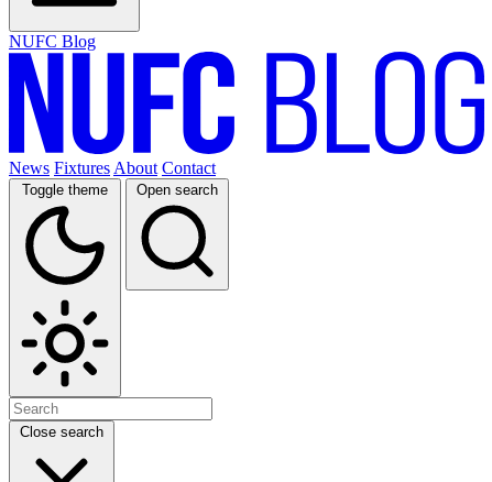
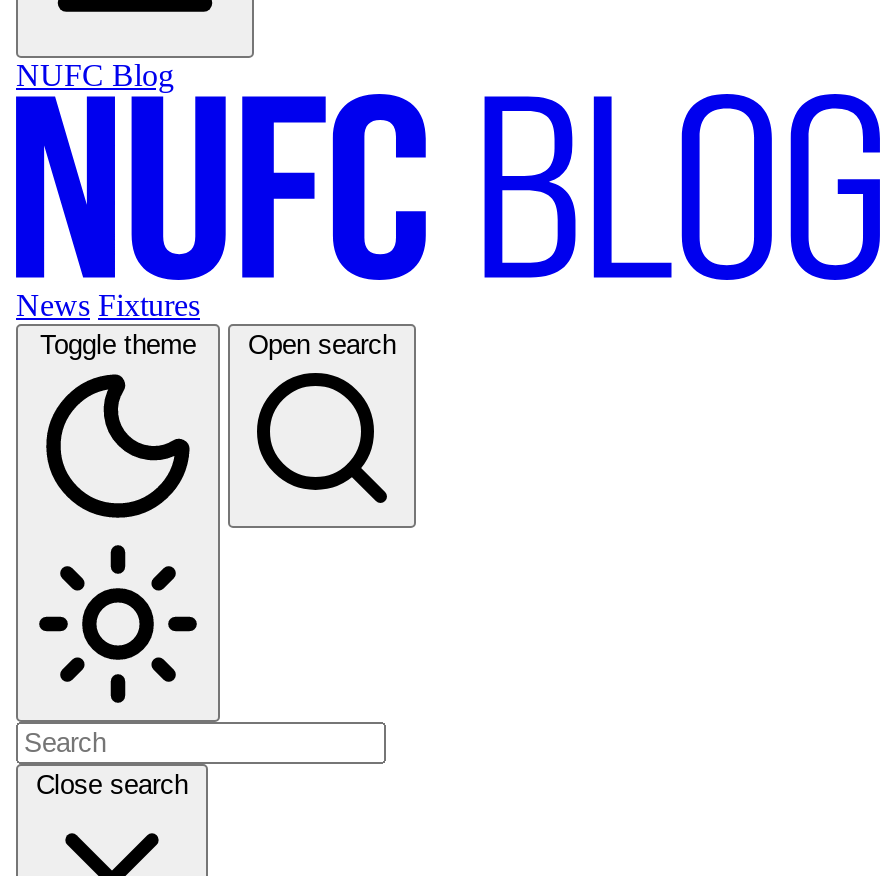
- News Fixtures About Contact
+ News Fixtures
